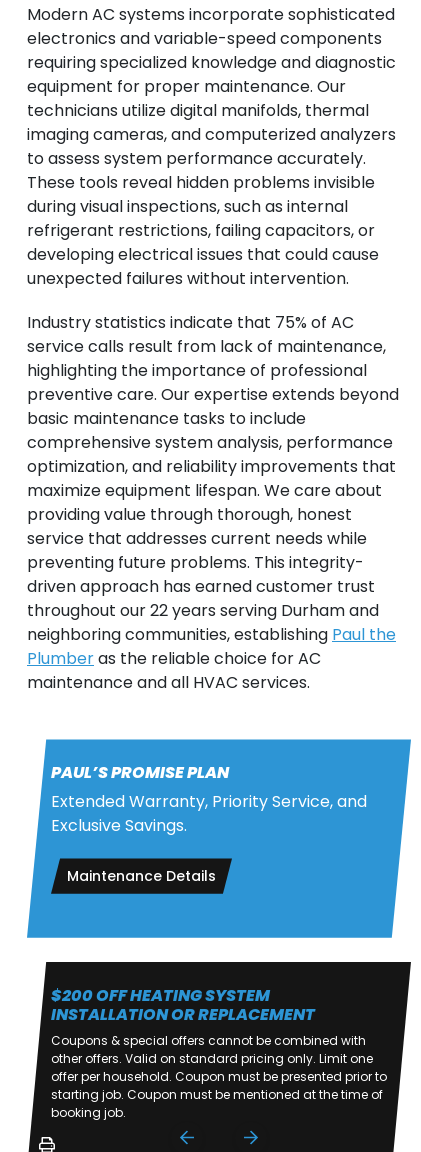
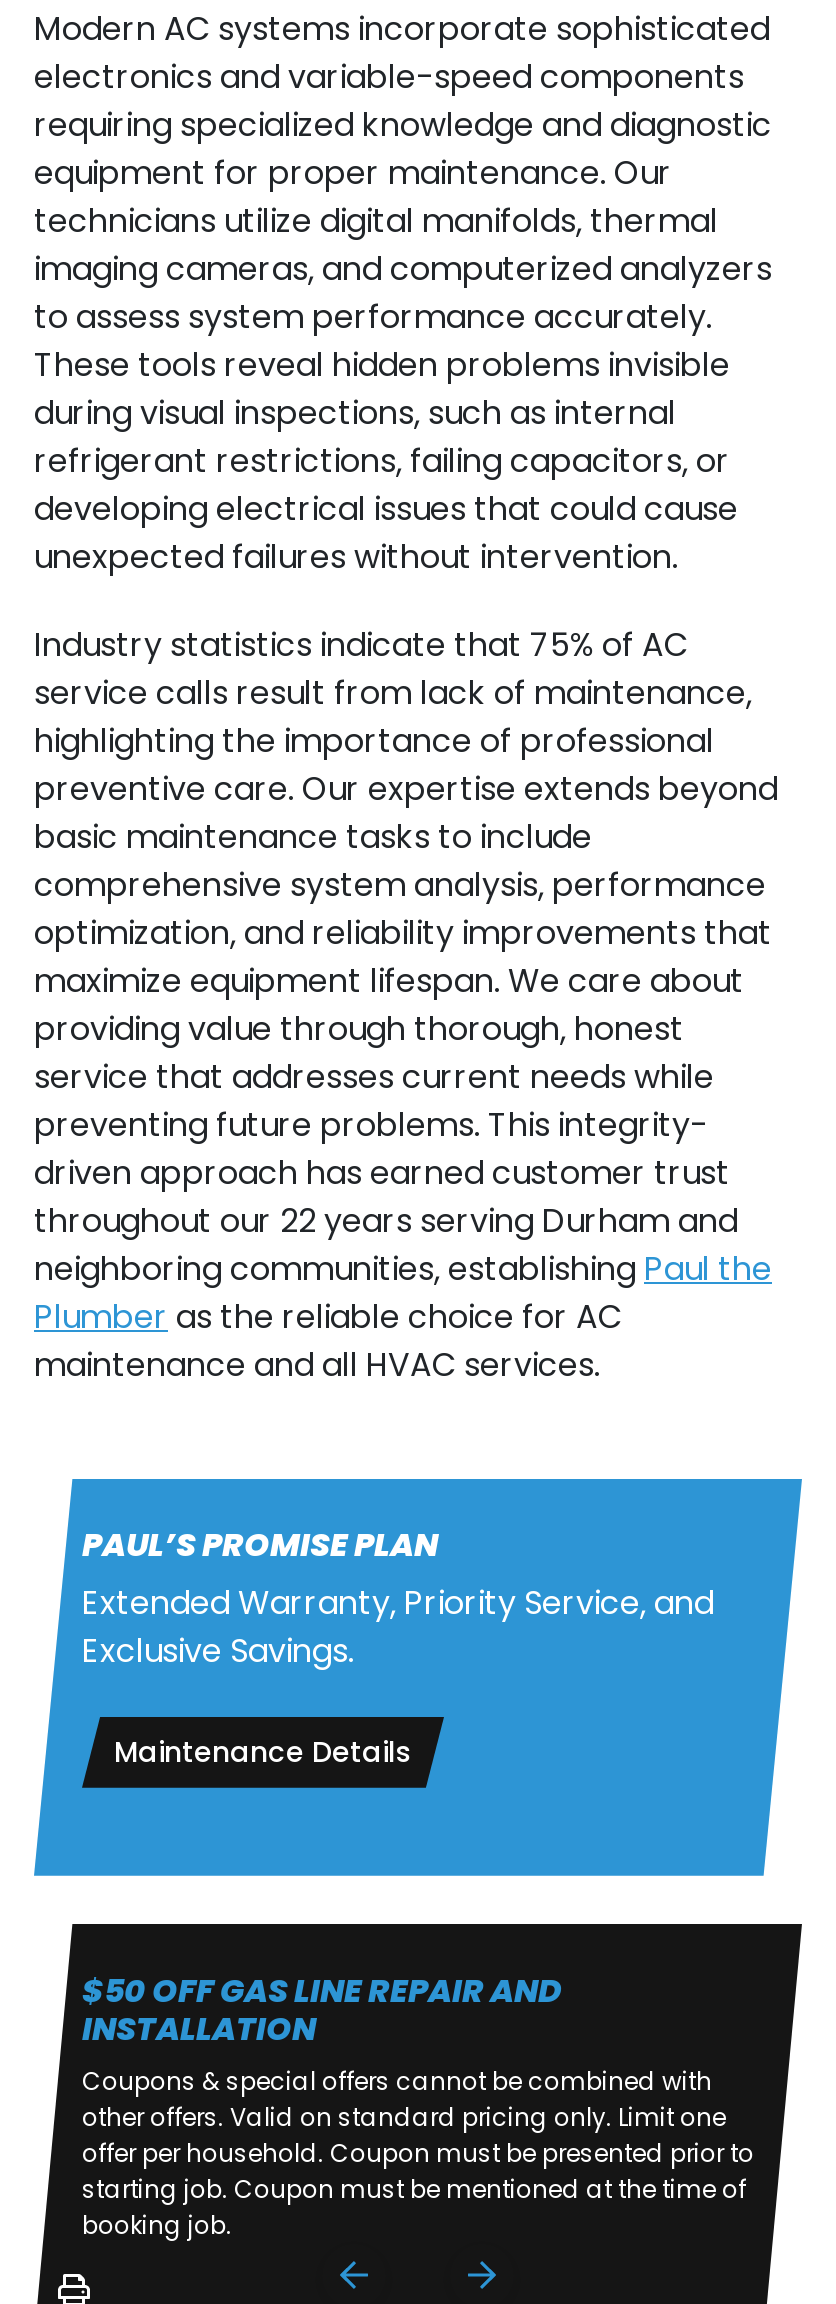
- $200 OFF HEATING SYSTEM
- INSTALLATION OR REPLACEMENT
+ $50 OFF GAS LINE REPAIR AND
+ INSTALLATION
